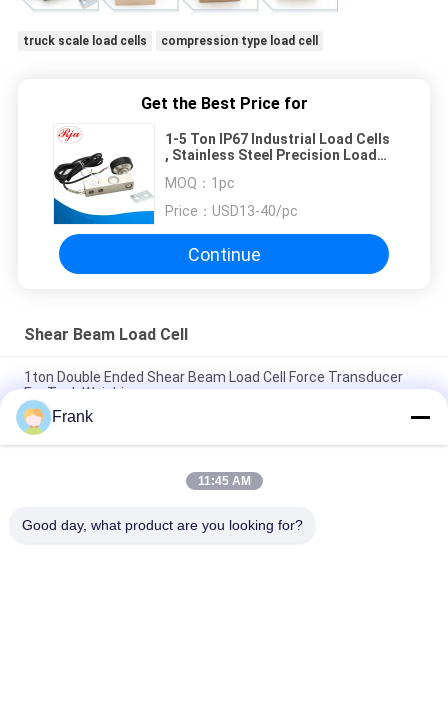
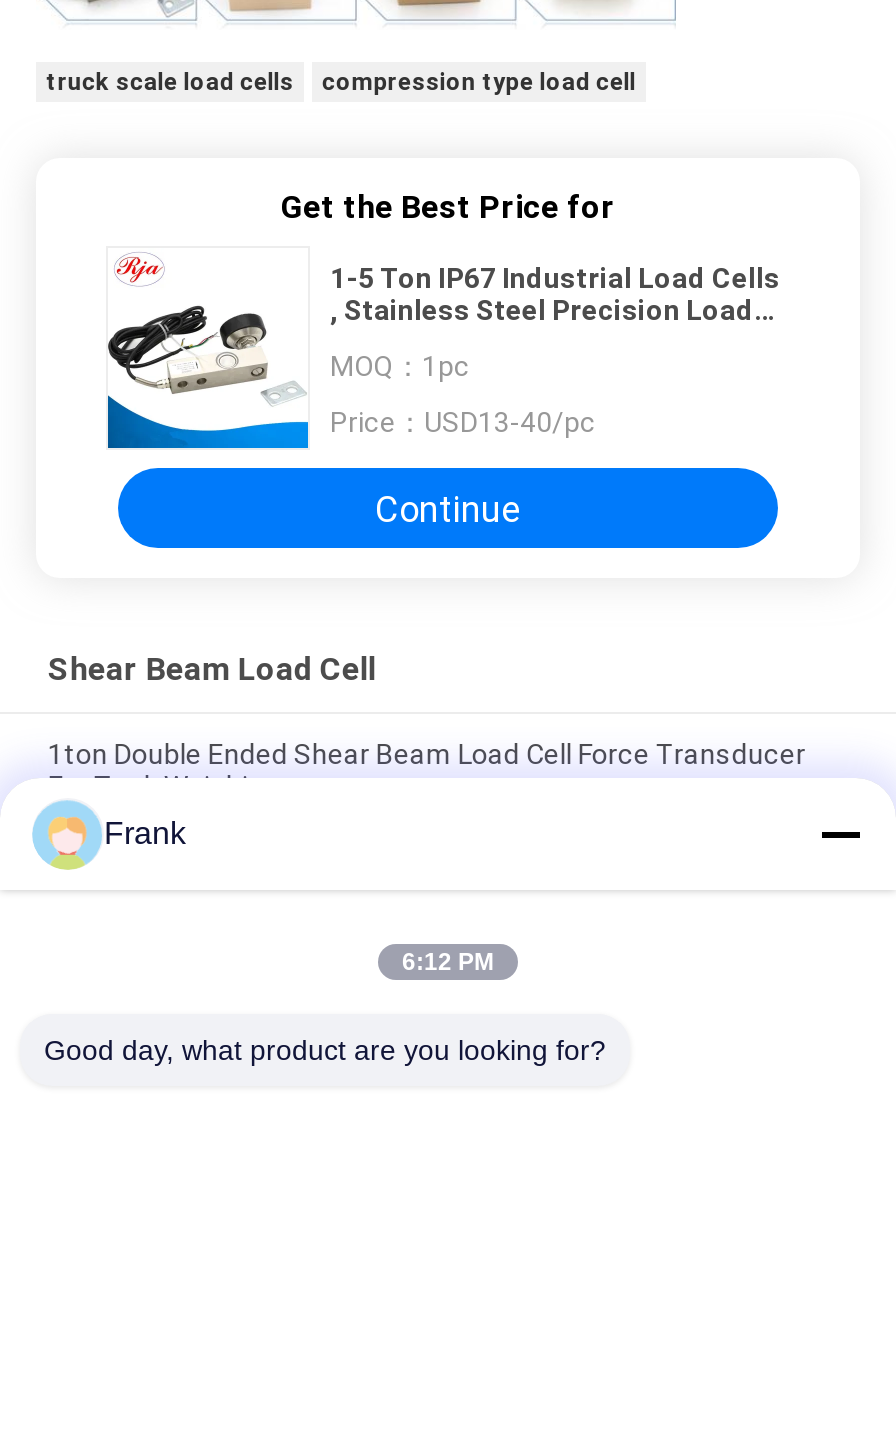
- 11:45 AM
+ 6:12 PM
